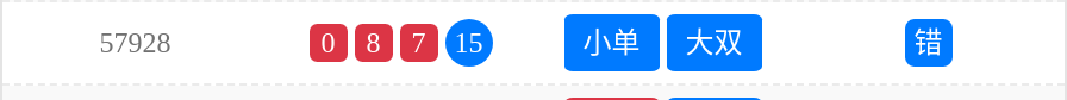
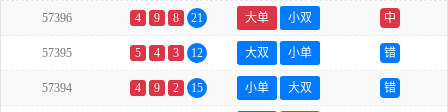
- 57928
- 0
+ 57396
+ 4
+ 9

- 7
+ 21
+ 大单
+ 小双
+ 中
+ 57395
+ 5
+ 4
+ 3
+ 12
+ 大双
+ 小单
+ 错
+ 57394
+ 4
+ 9
+ 2
